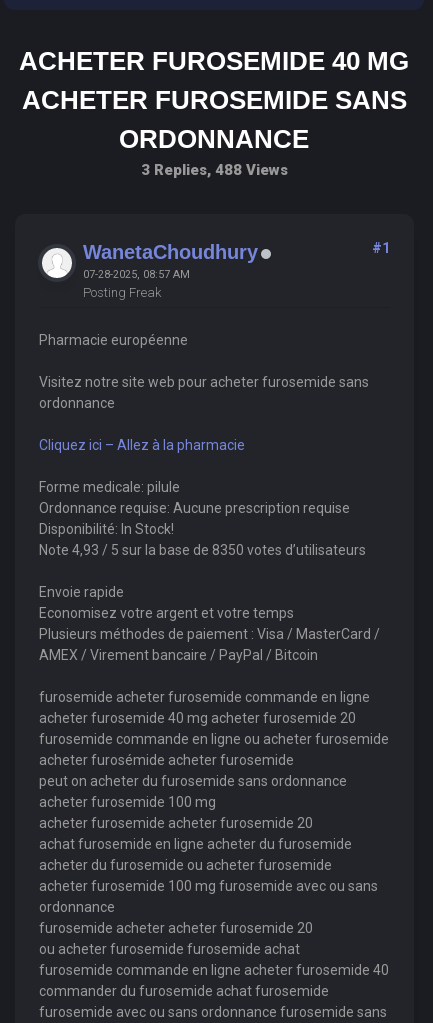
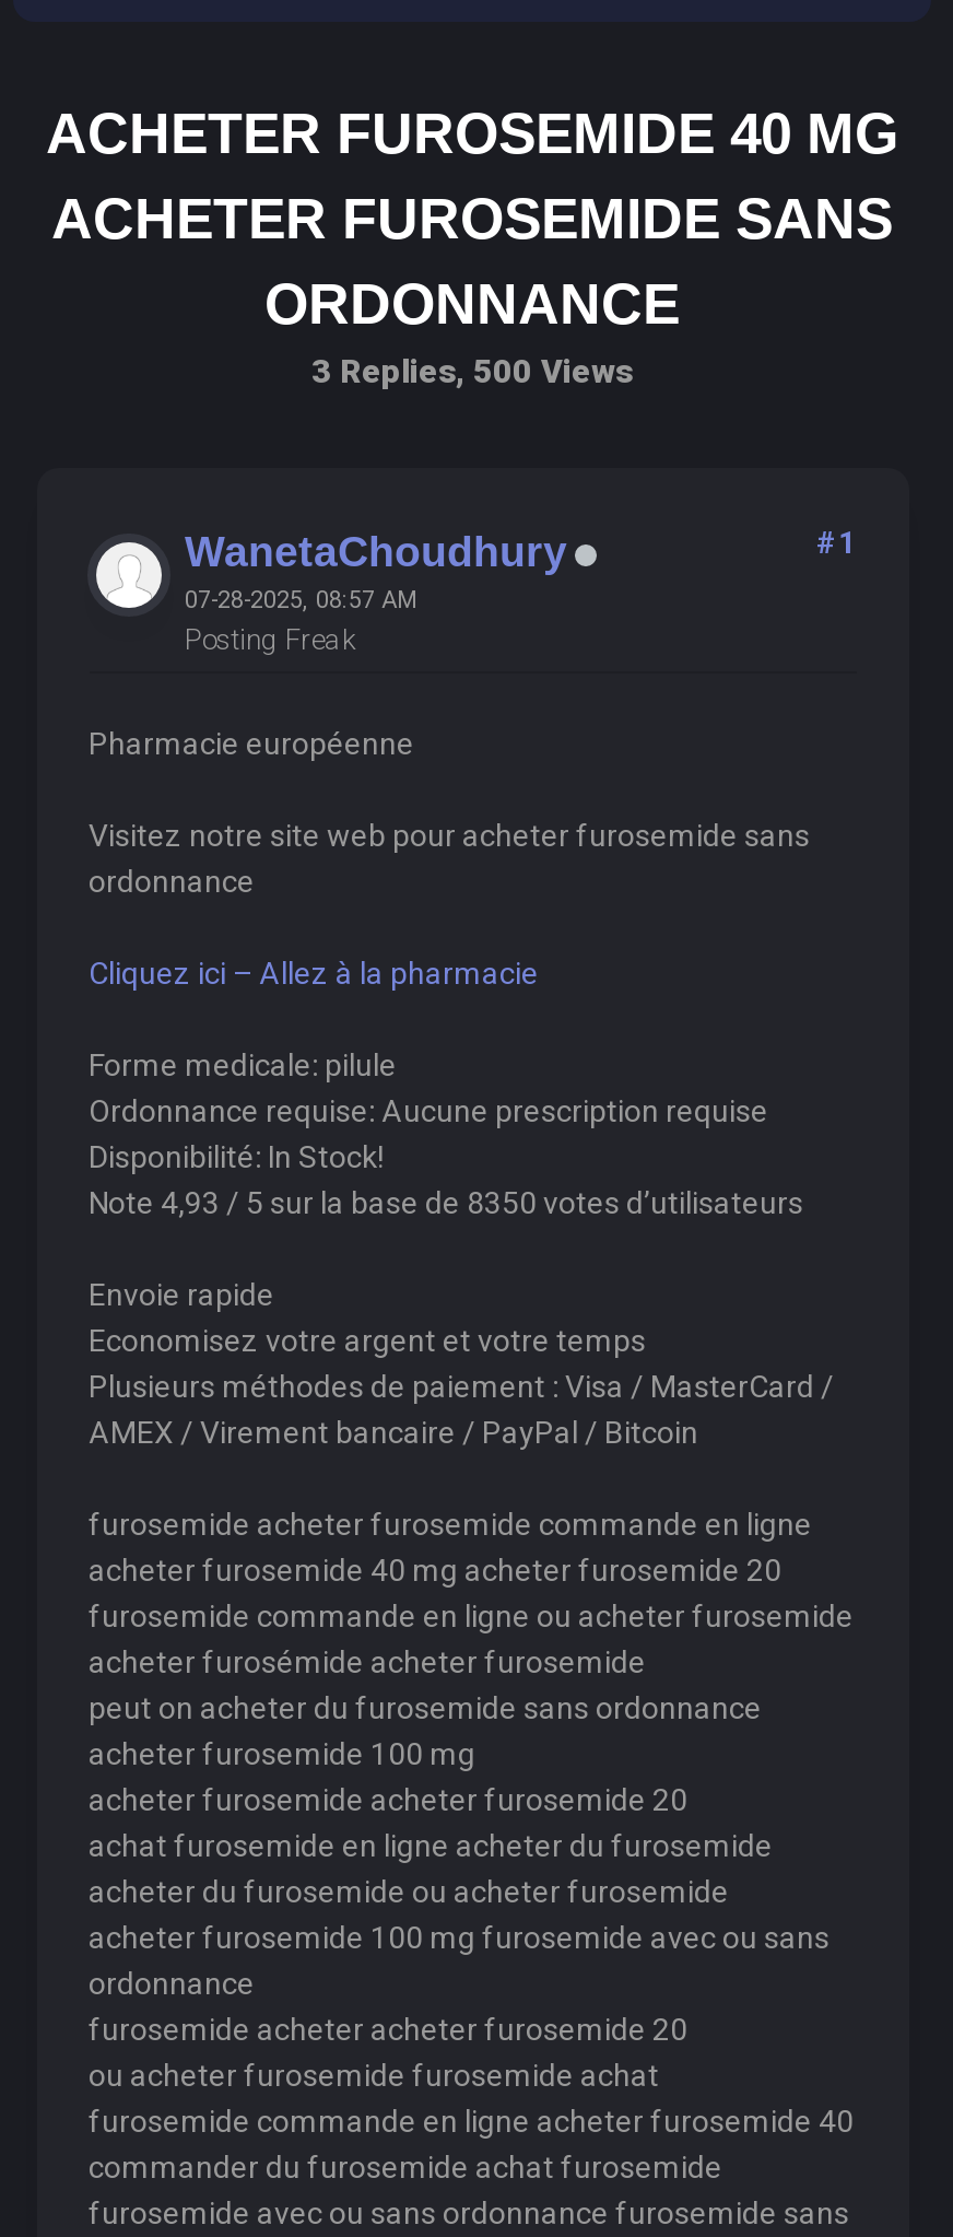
- 3 Replies, 488 Views
+ 3 Replies, 500 Views
